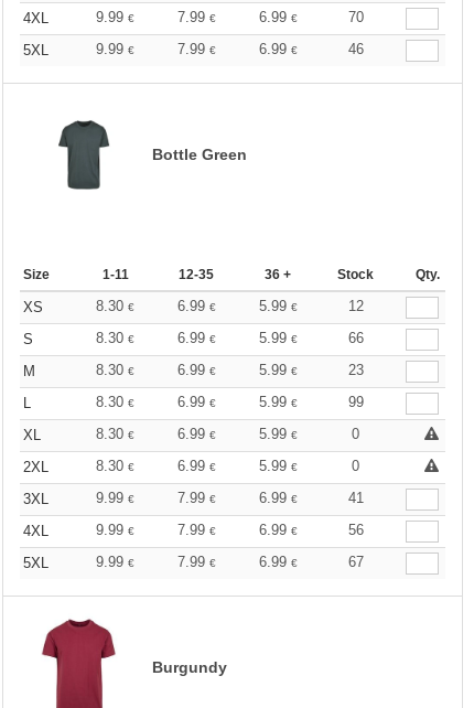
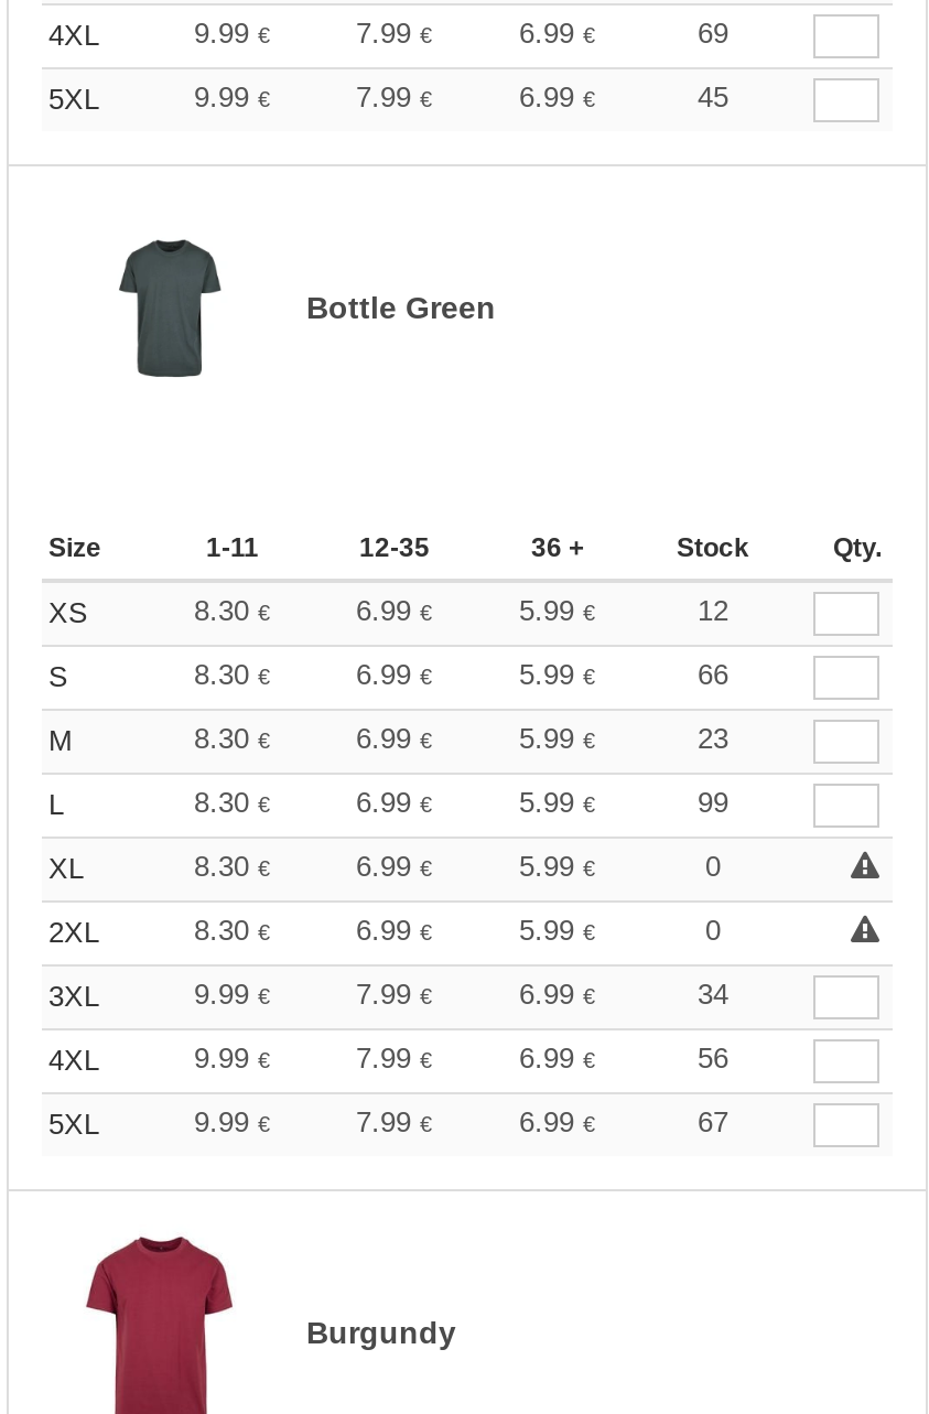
- 70
+ 69

- 46
+ 45

- 41
+ 34
